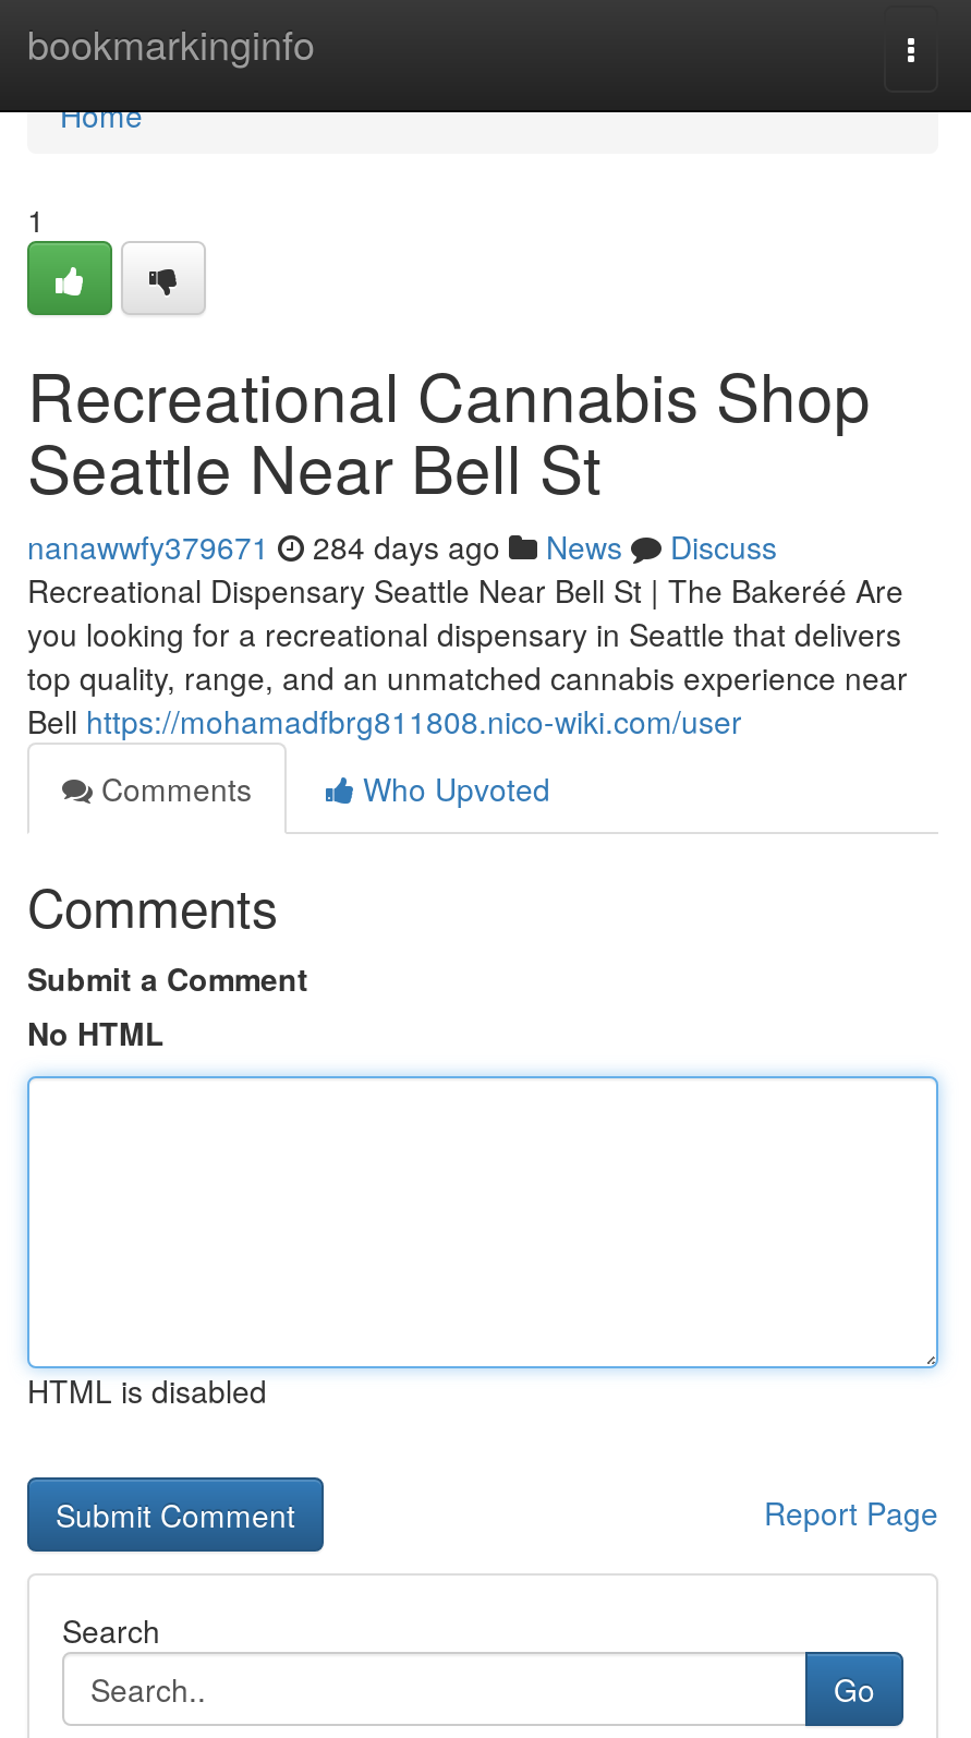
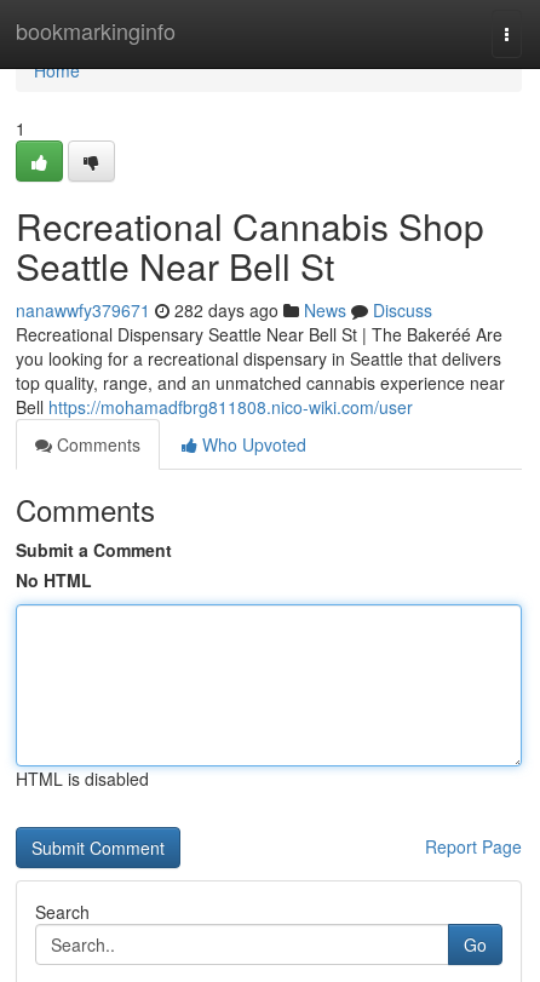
- nanawwfy379671 284 days ago News Discuss
+ nanawwfy379671 282 days ago News Discuss
